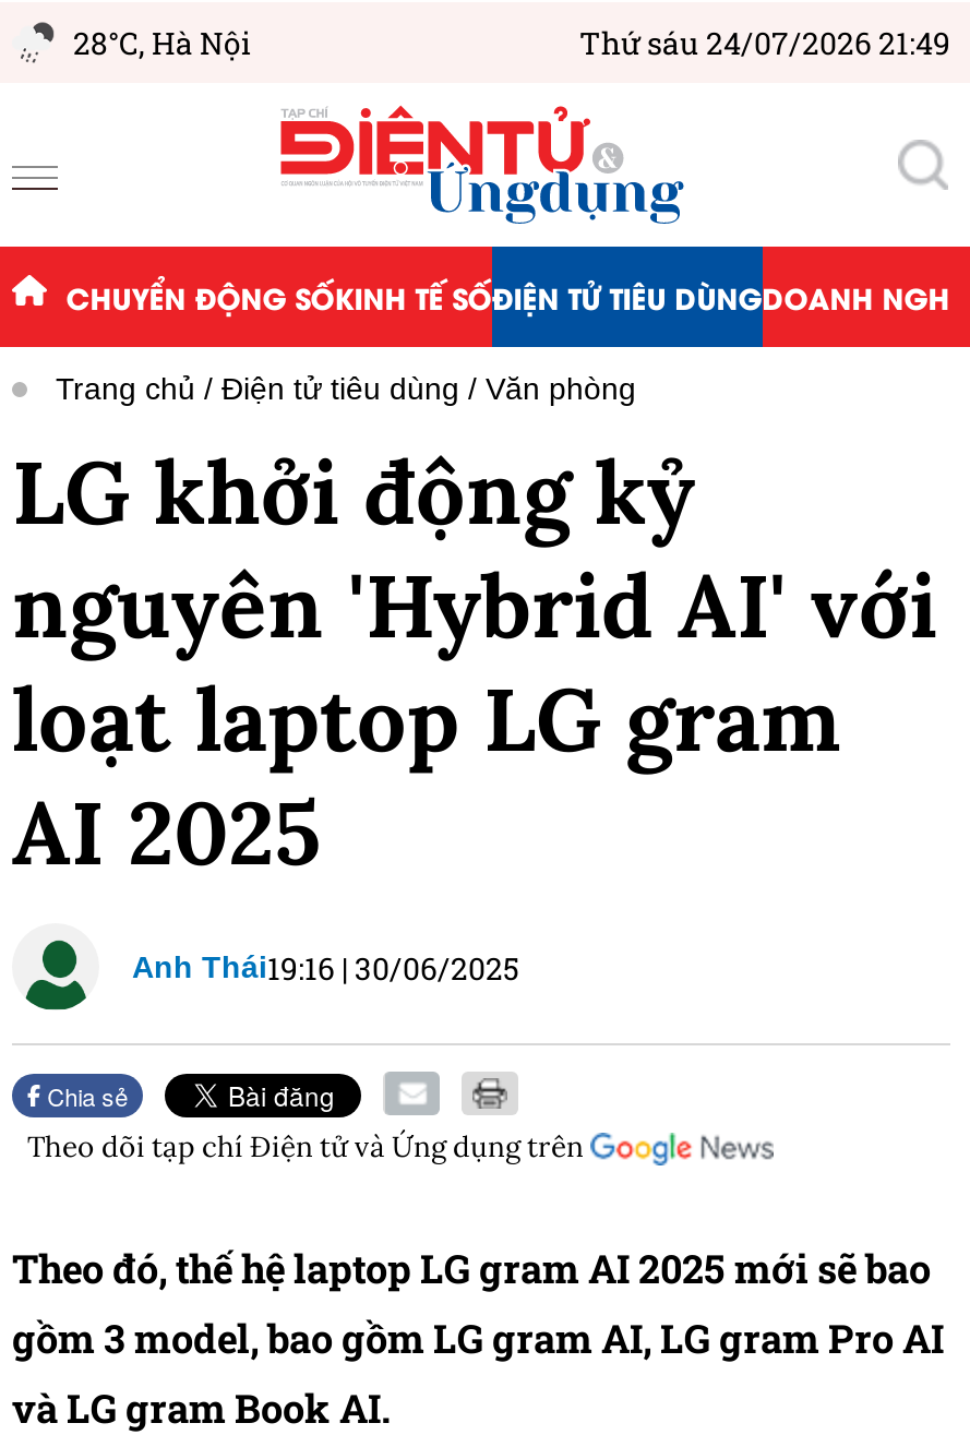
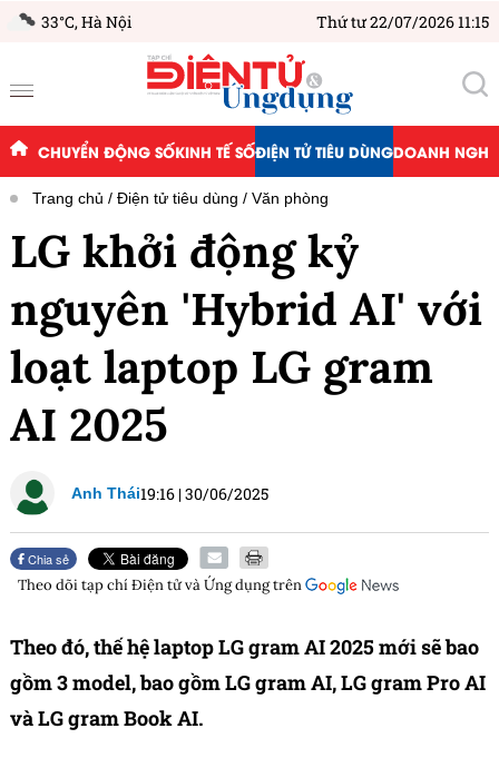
- 28°C, Hà Nội
+ 33°C, Hà Nội

- Thứ sáu 24/07/2026 21:49
+ Thứ tư 22/07/2026 11:15
